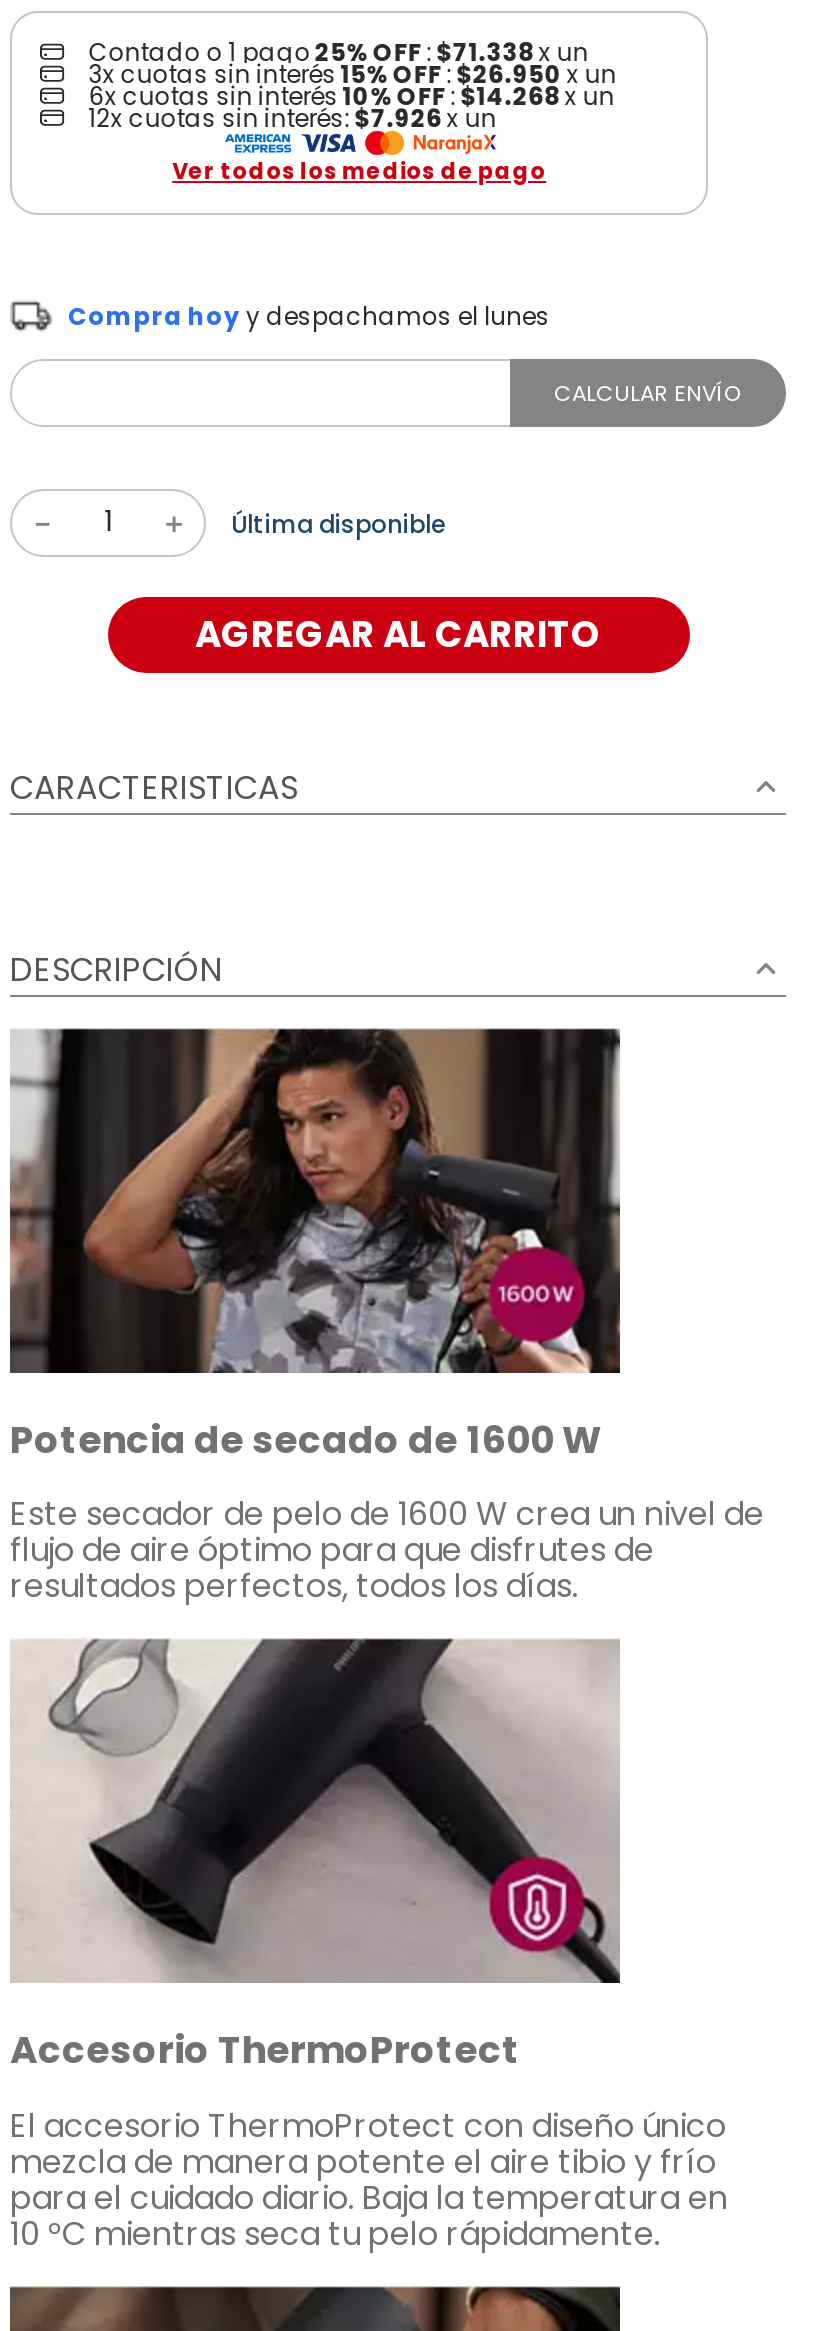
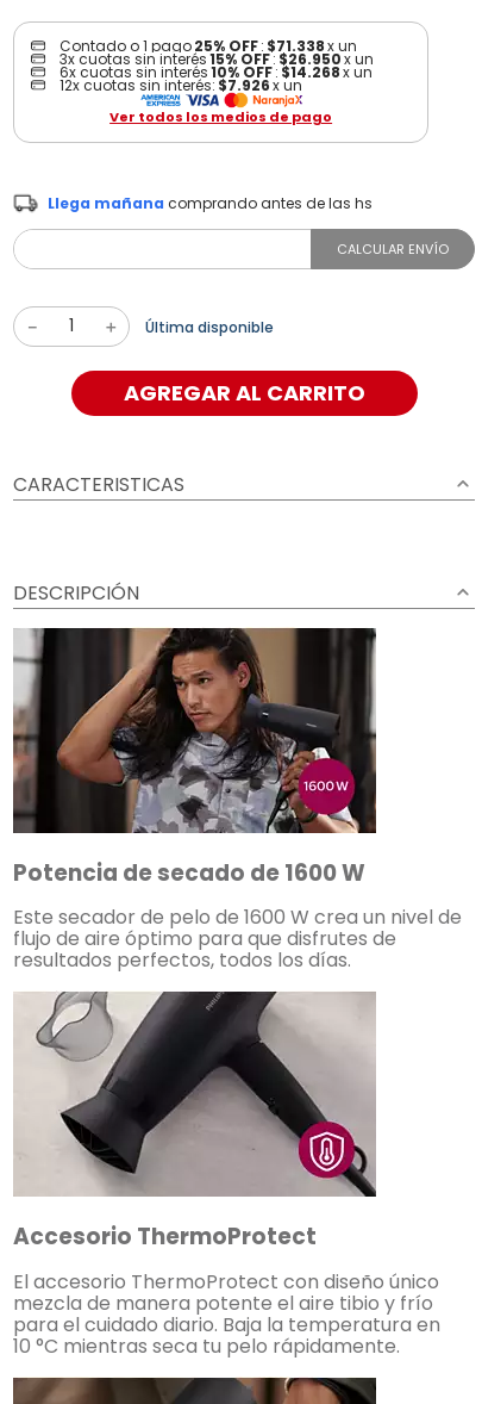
- Compra hoy y despachamos el lunes
+ Llega mañana comprando antes de las hs
